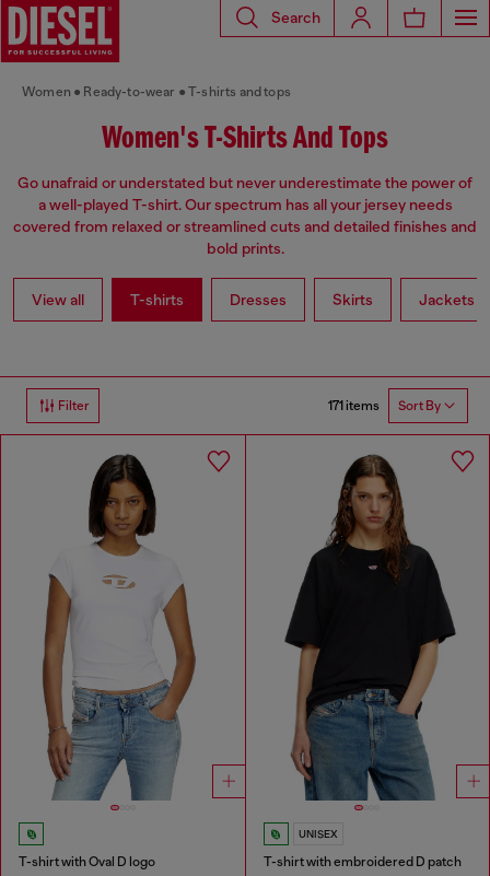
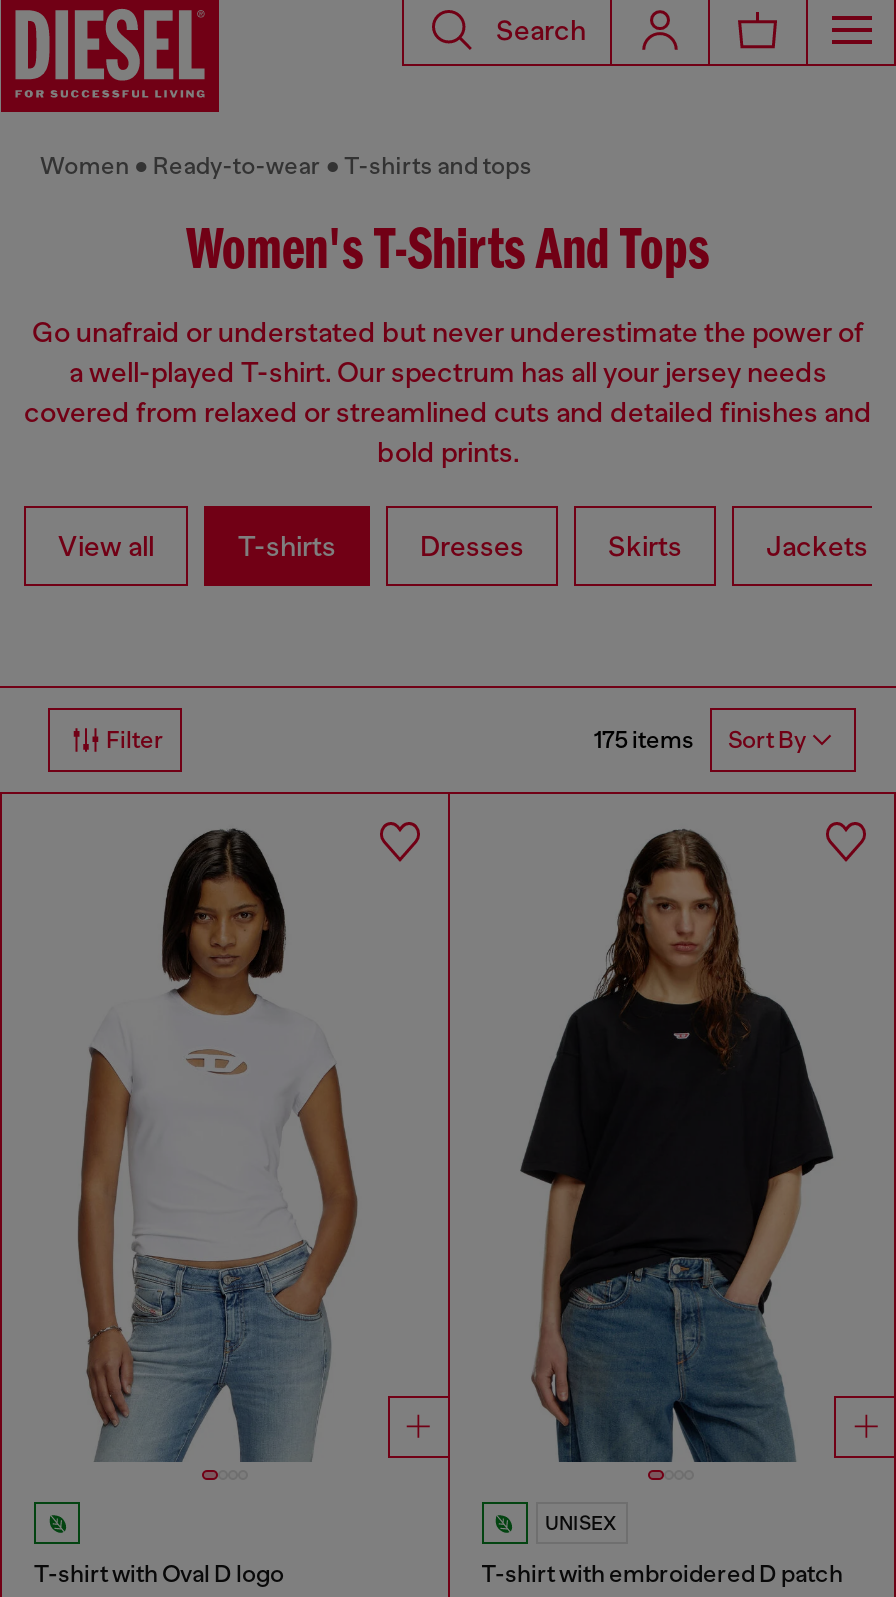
- 171 items Sort By
+ 175 items Sort By
